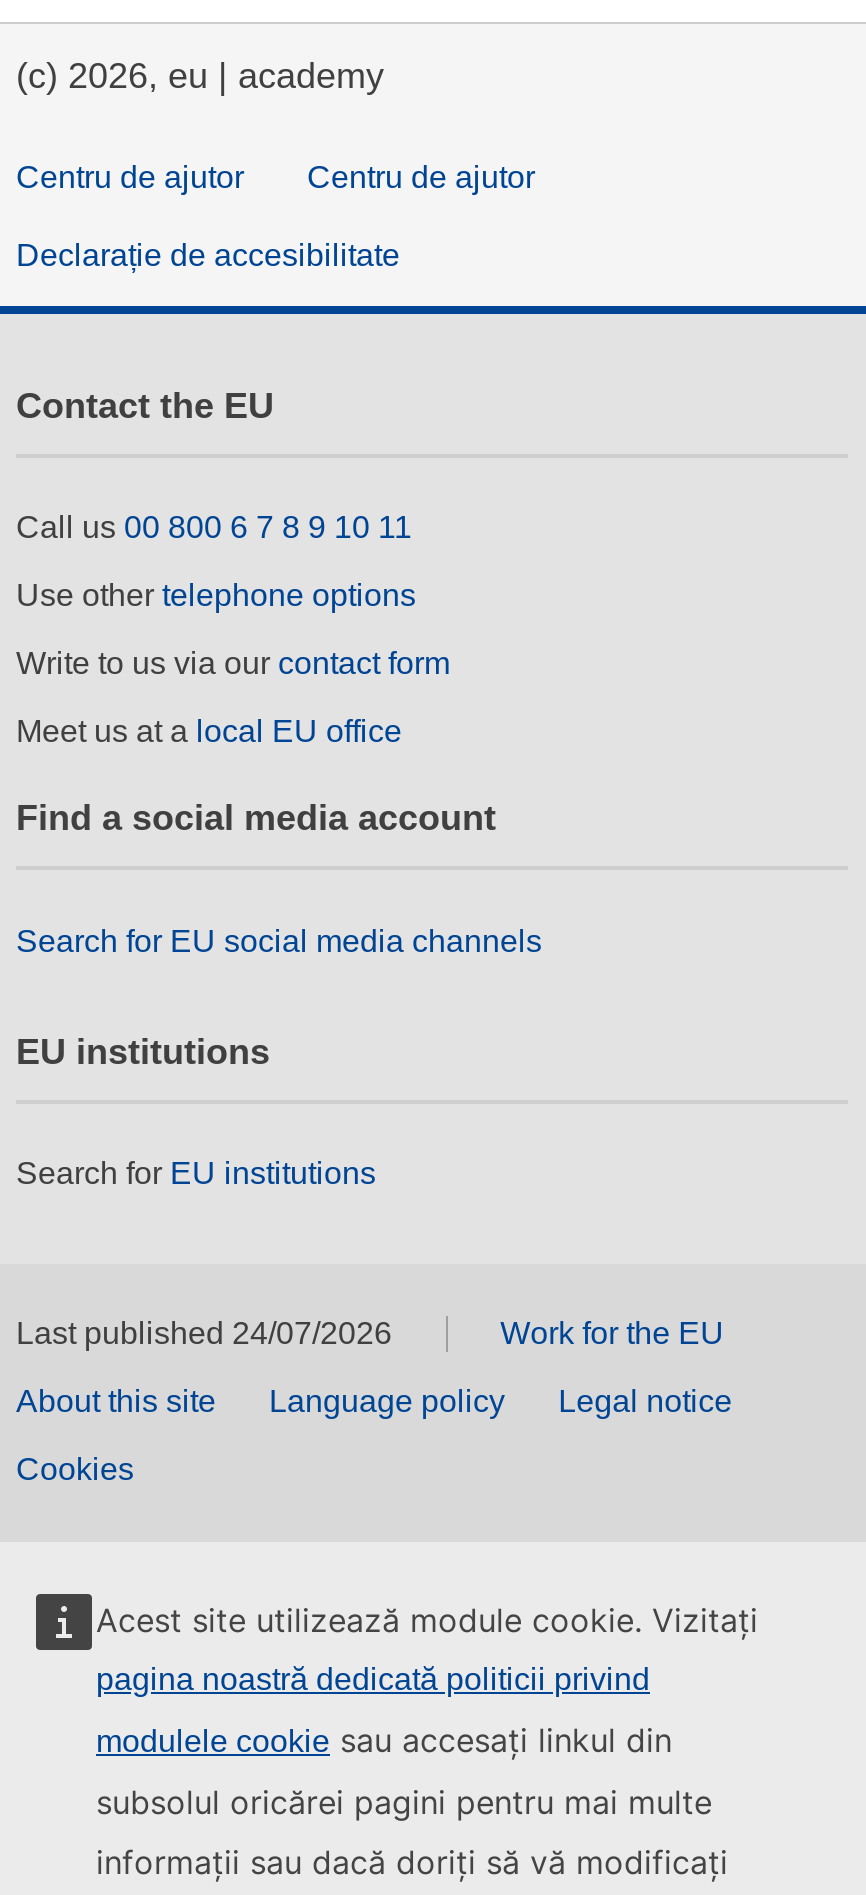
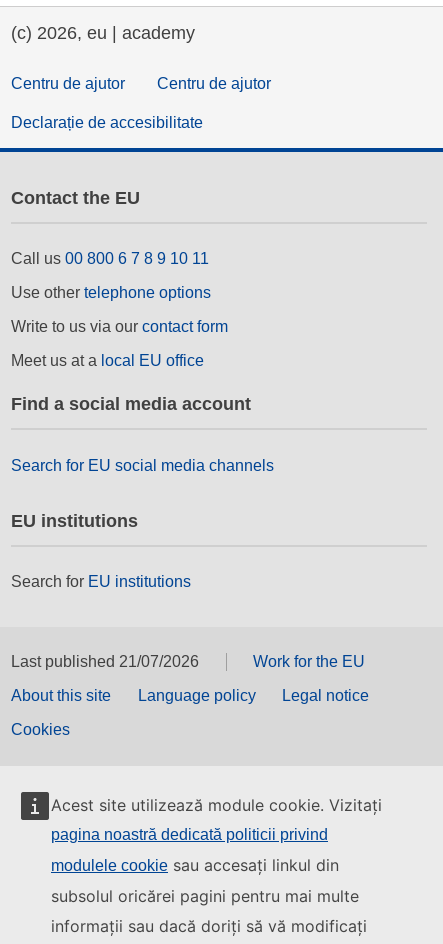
- Last published 24/07/2026
+ Last published 21/07/2026
